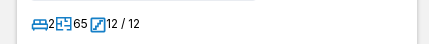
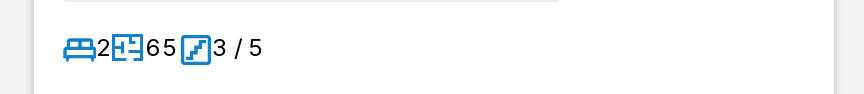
- 2 65 12 / 12
+ 2 65 3 / 5
